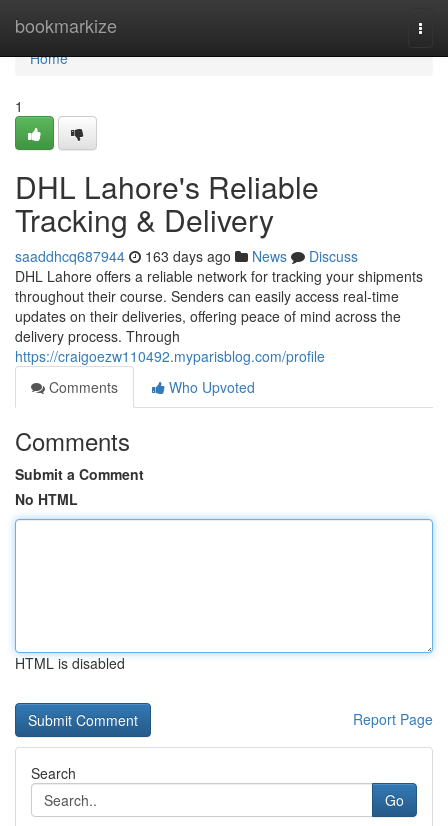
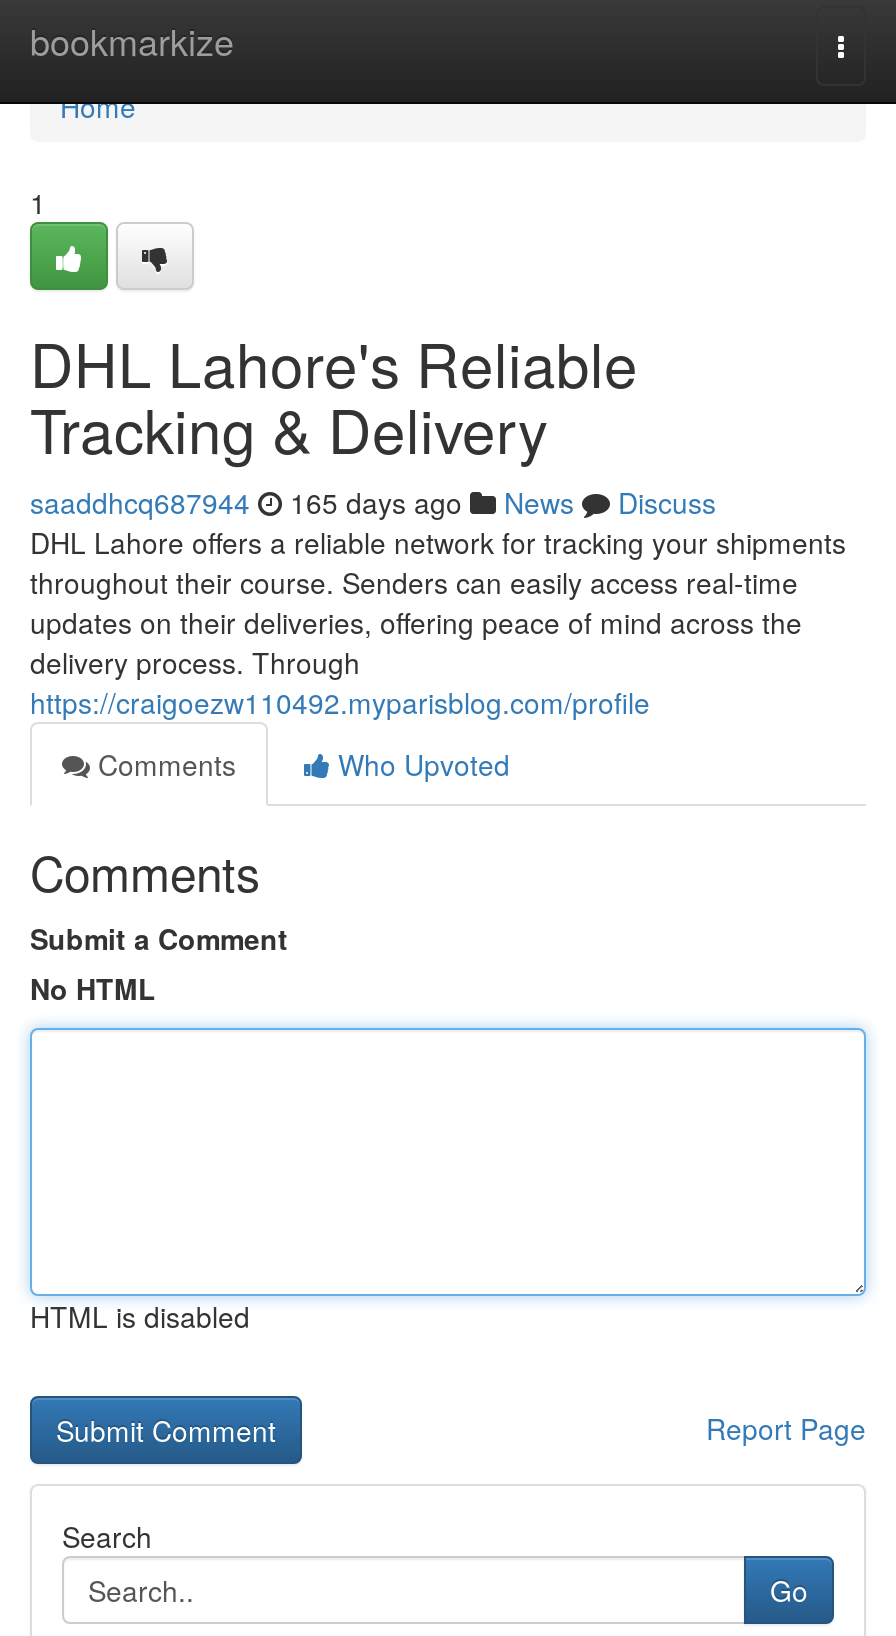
- saaddhcq687944 163 days ago News Discuss
+ saaddhcq687944 165 days ago News Discuss
